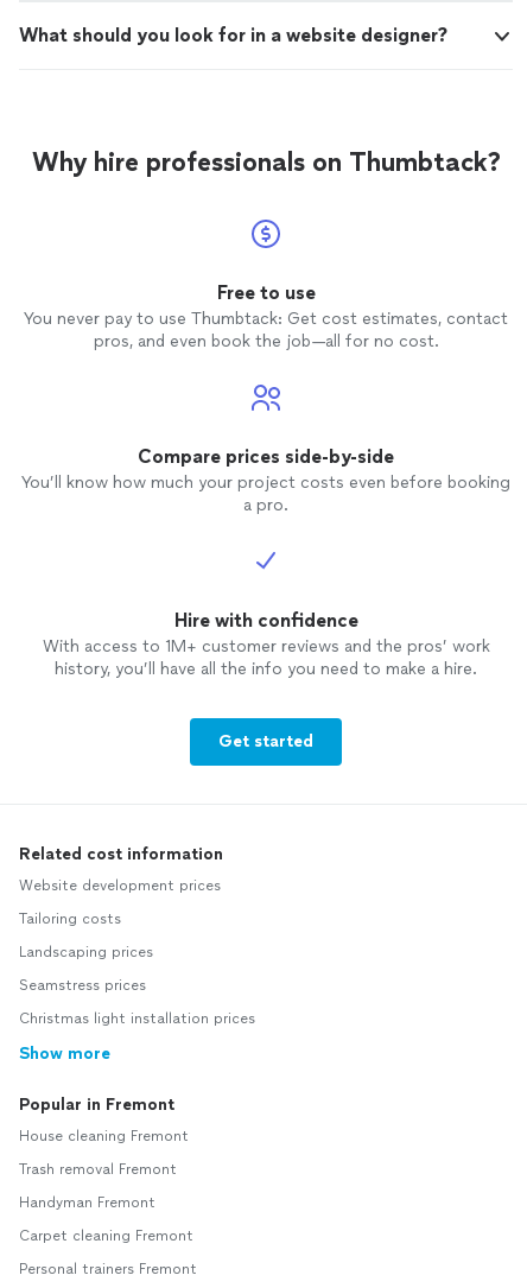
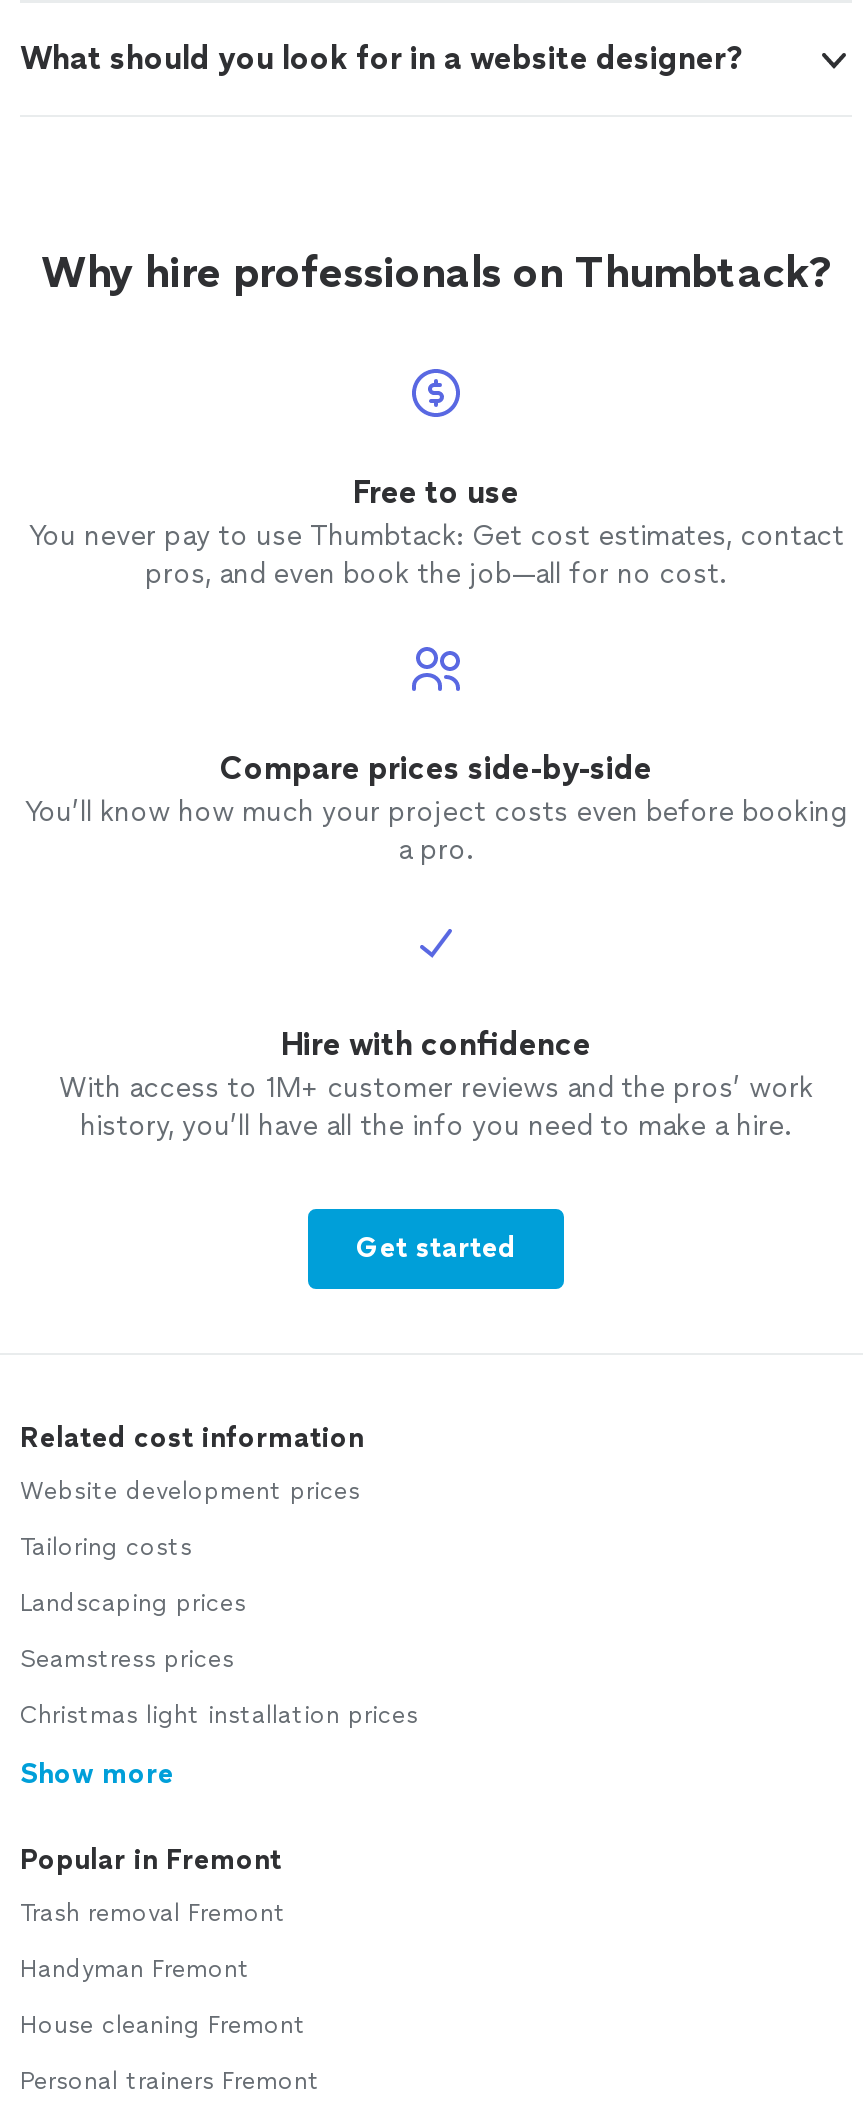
moved down: House cleaning Fremont

- Carpet cleaning Fremont
